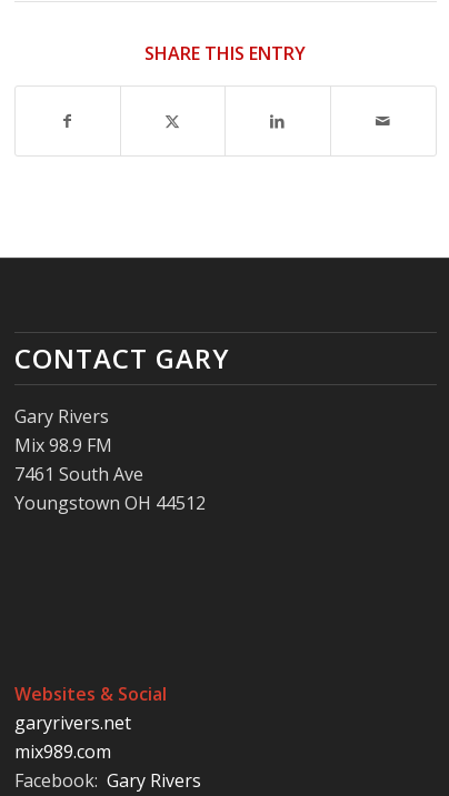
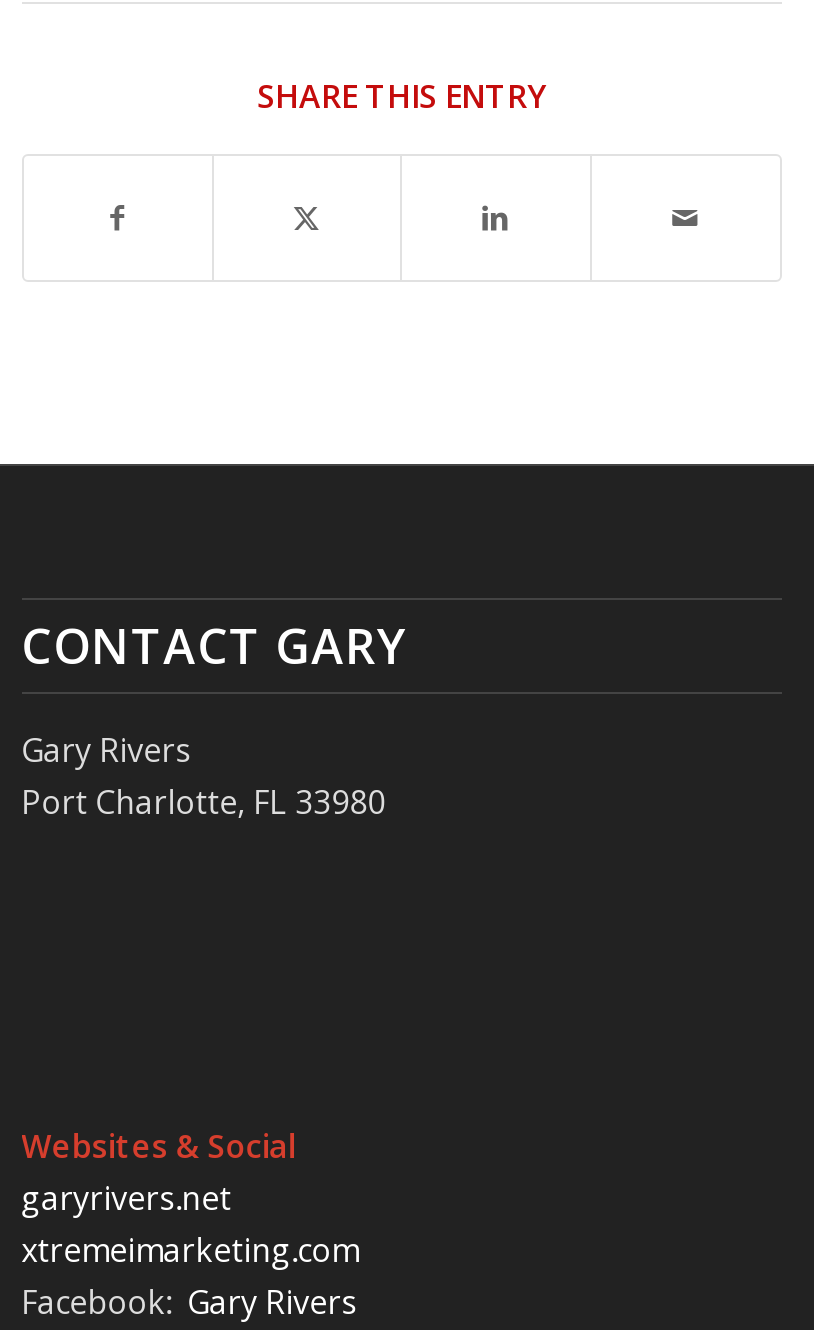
- Mix 98.9 FM
- 7461 South Ave
- Youngstown OH 44512
+ Port Charlotte, FL 33980

- mix989.com
+ xtremeimarketing.com
